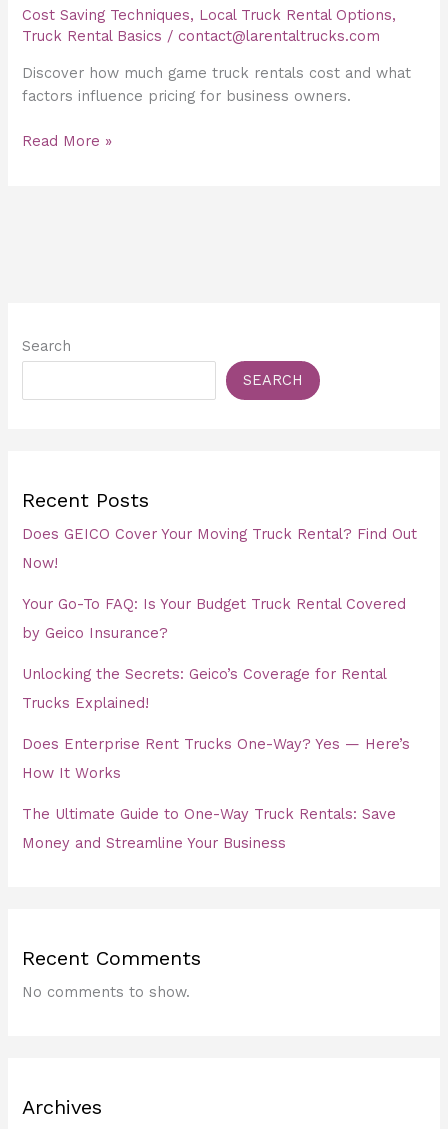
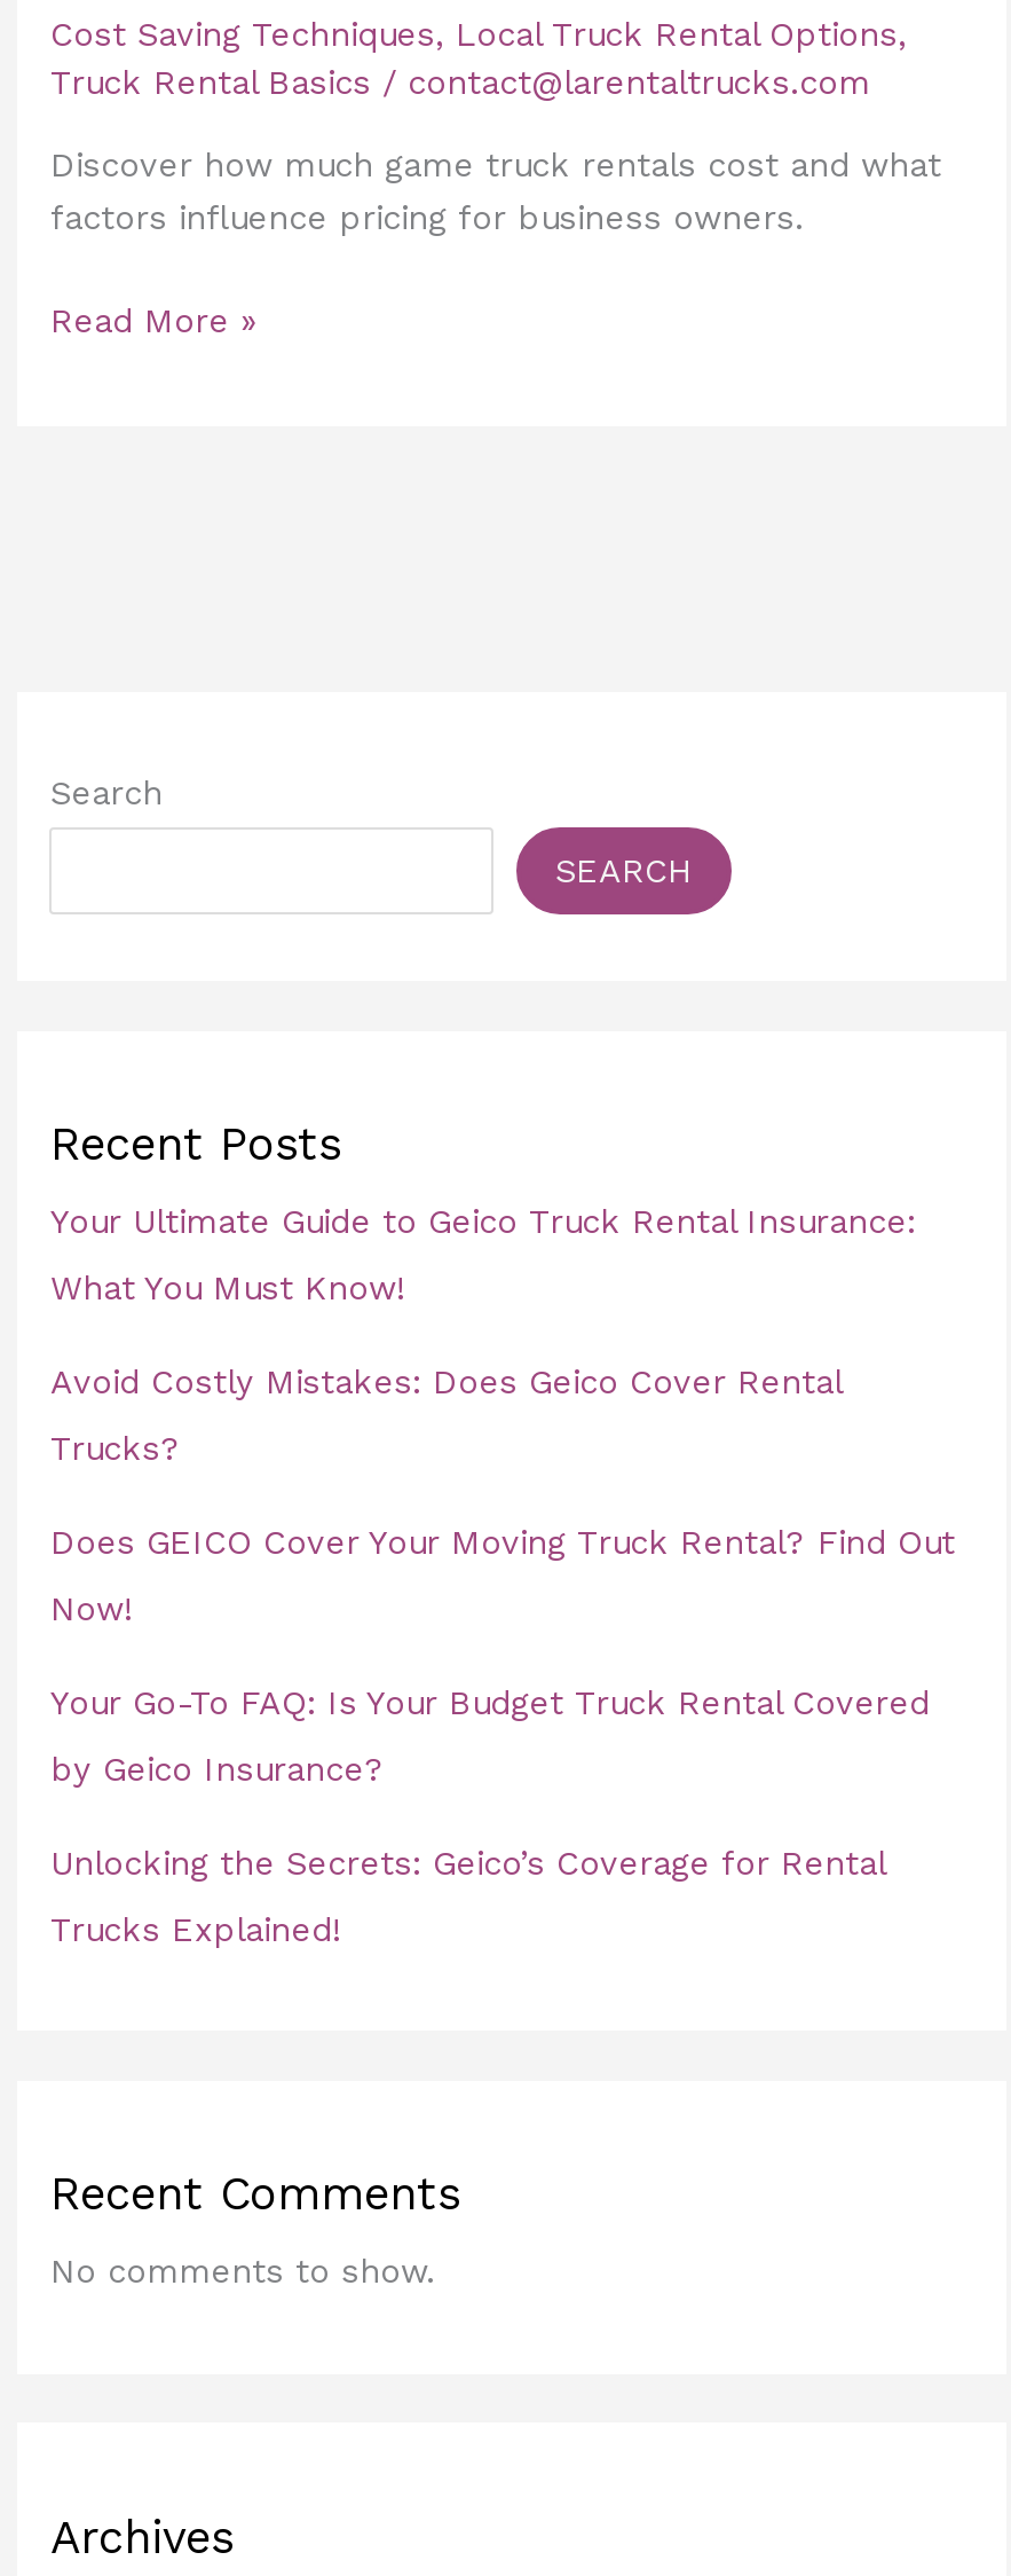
+ Your Ultimate Guide to Geico Truck Rental Insurance:
+ What You Must Know!
+ Avoid Costly Mistakes: Does Geico Cover Rental
+ Trucks?

moved down: Does GEICO Cover Your Moving Truck Rental? Find Out | Now! | Your Go-To FAQ: Is Your Budget Truck Rental Covered | by Geico Insurance? | Unlocking the Secrets: Geico’s Coverage for Rental | Trucks Explained!

- Does Enterprise Rent Trucks One-Way? Yes — Here’s
- How It Works
- The Ultimate Guide to One-Way Truck Rentals: Save
- Money and Streamline Your Business
